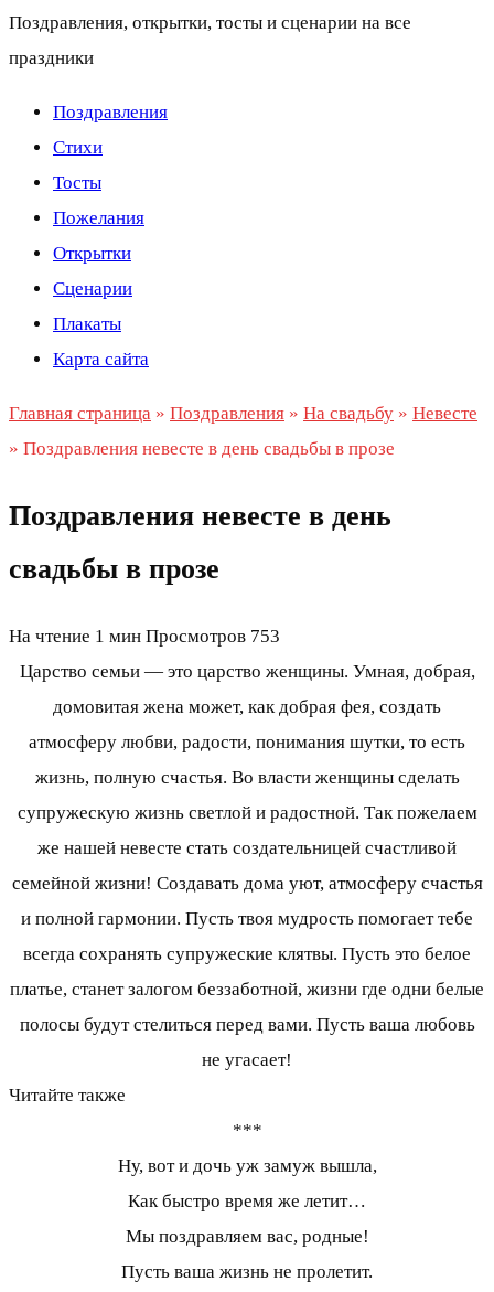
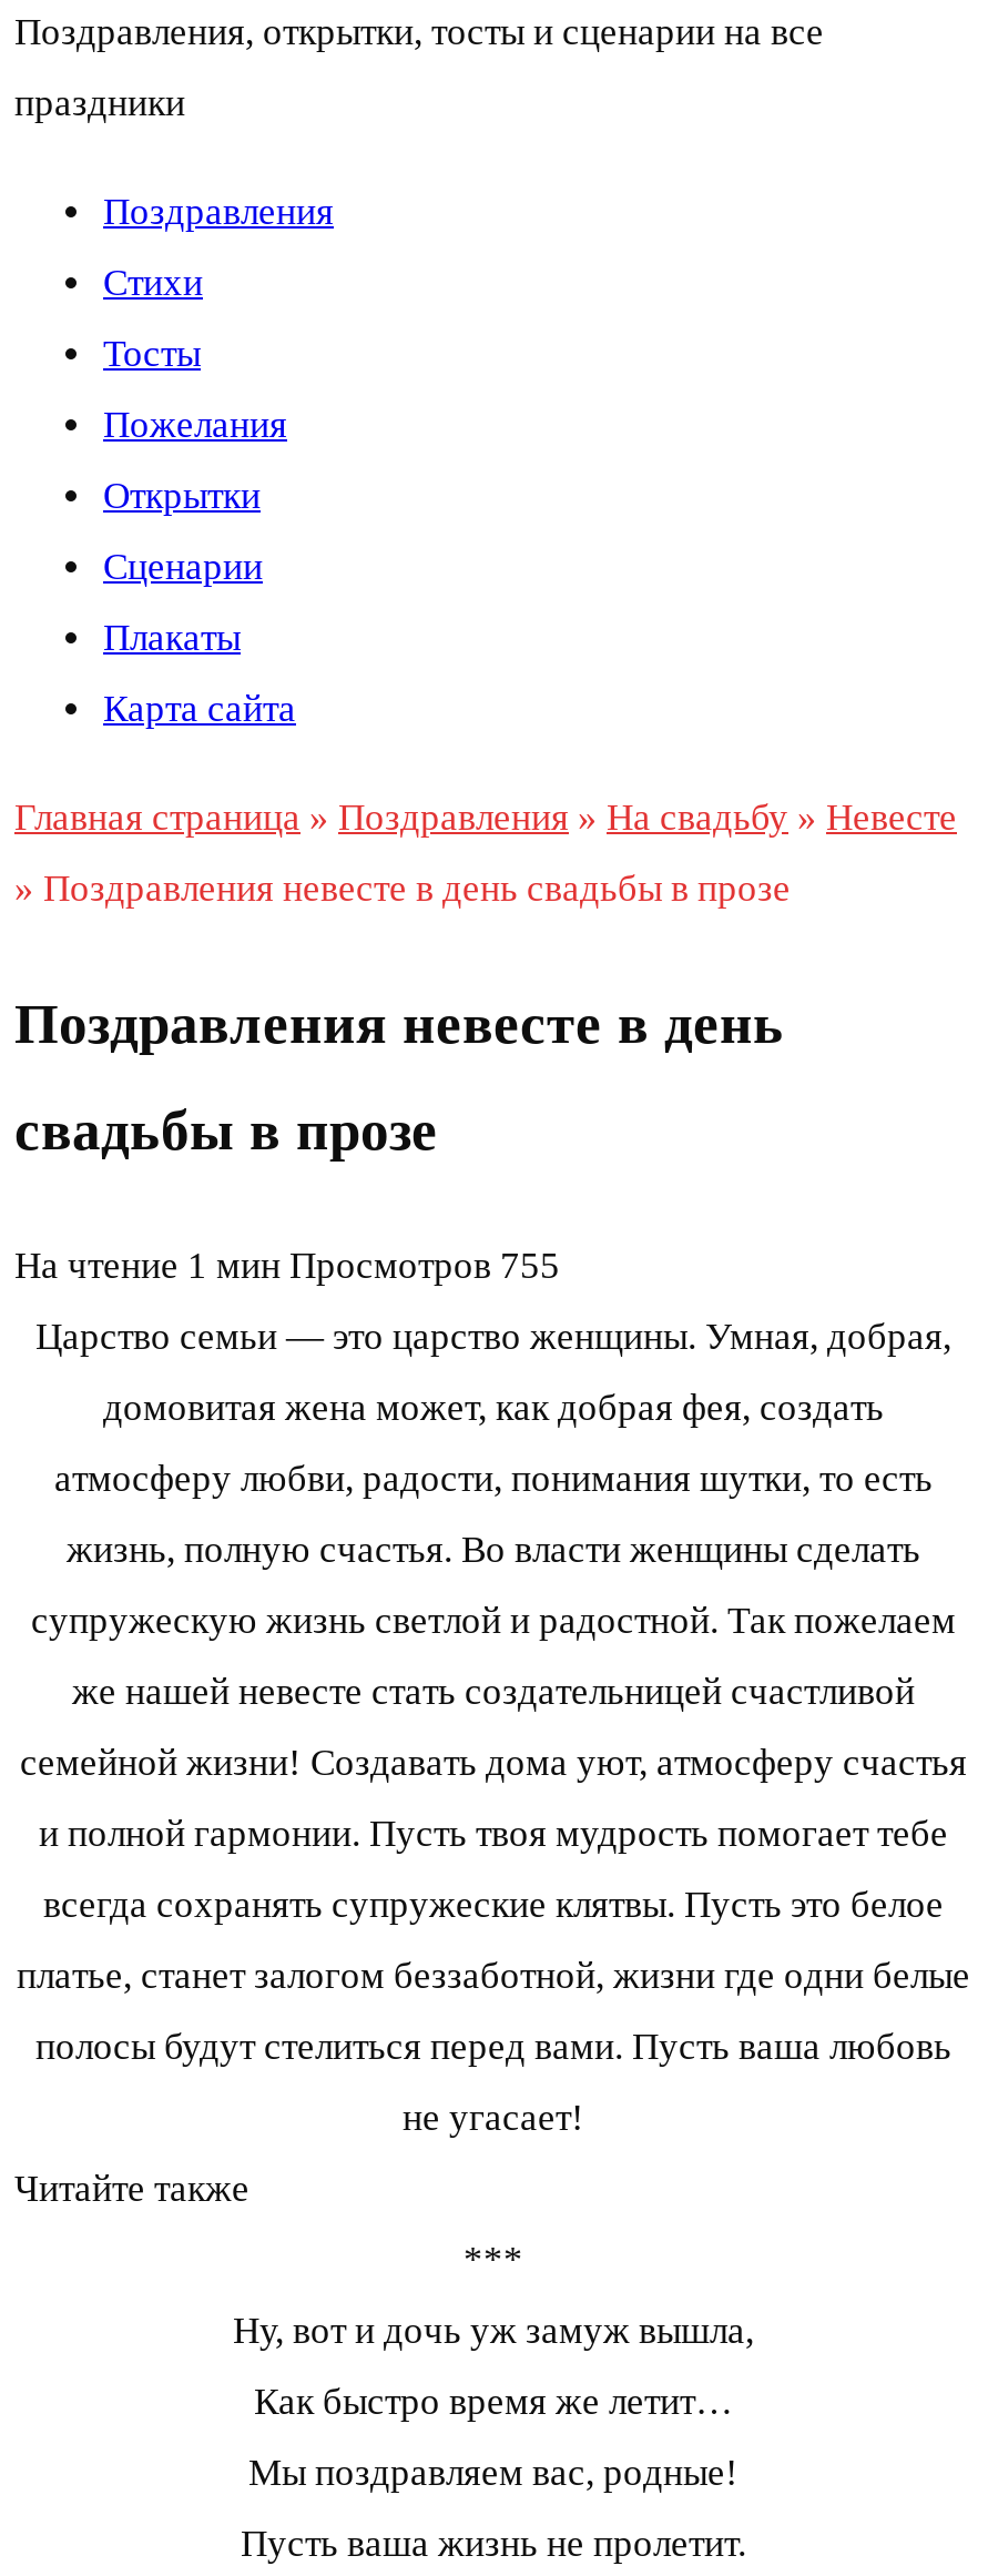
- На чтение 1 мин Просмотров 753
+ На чтение 1 мин Просмотров 755
